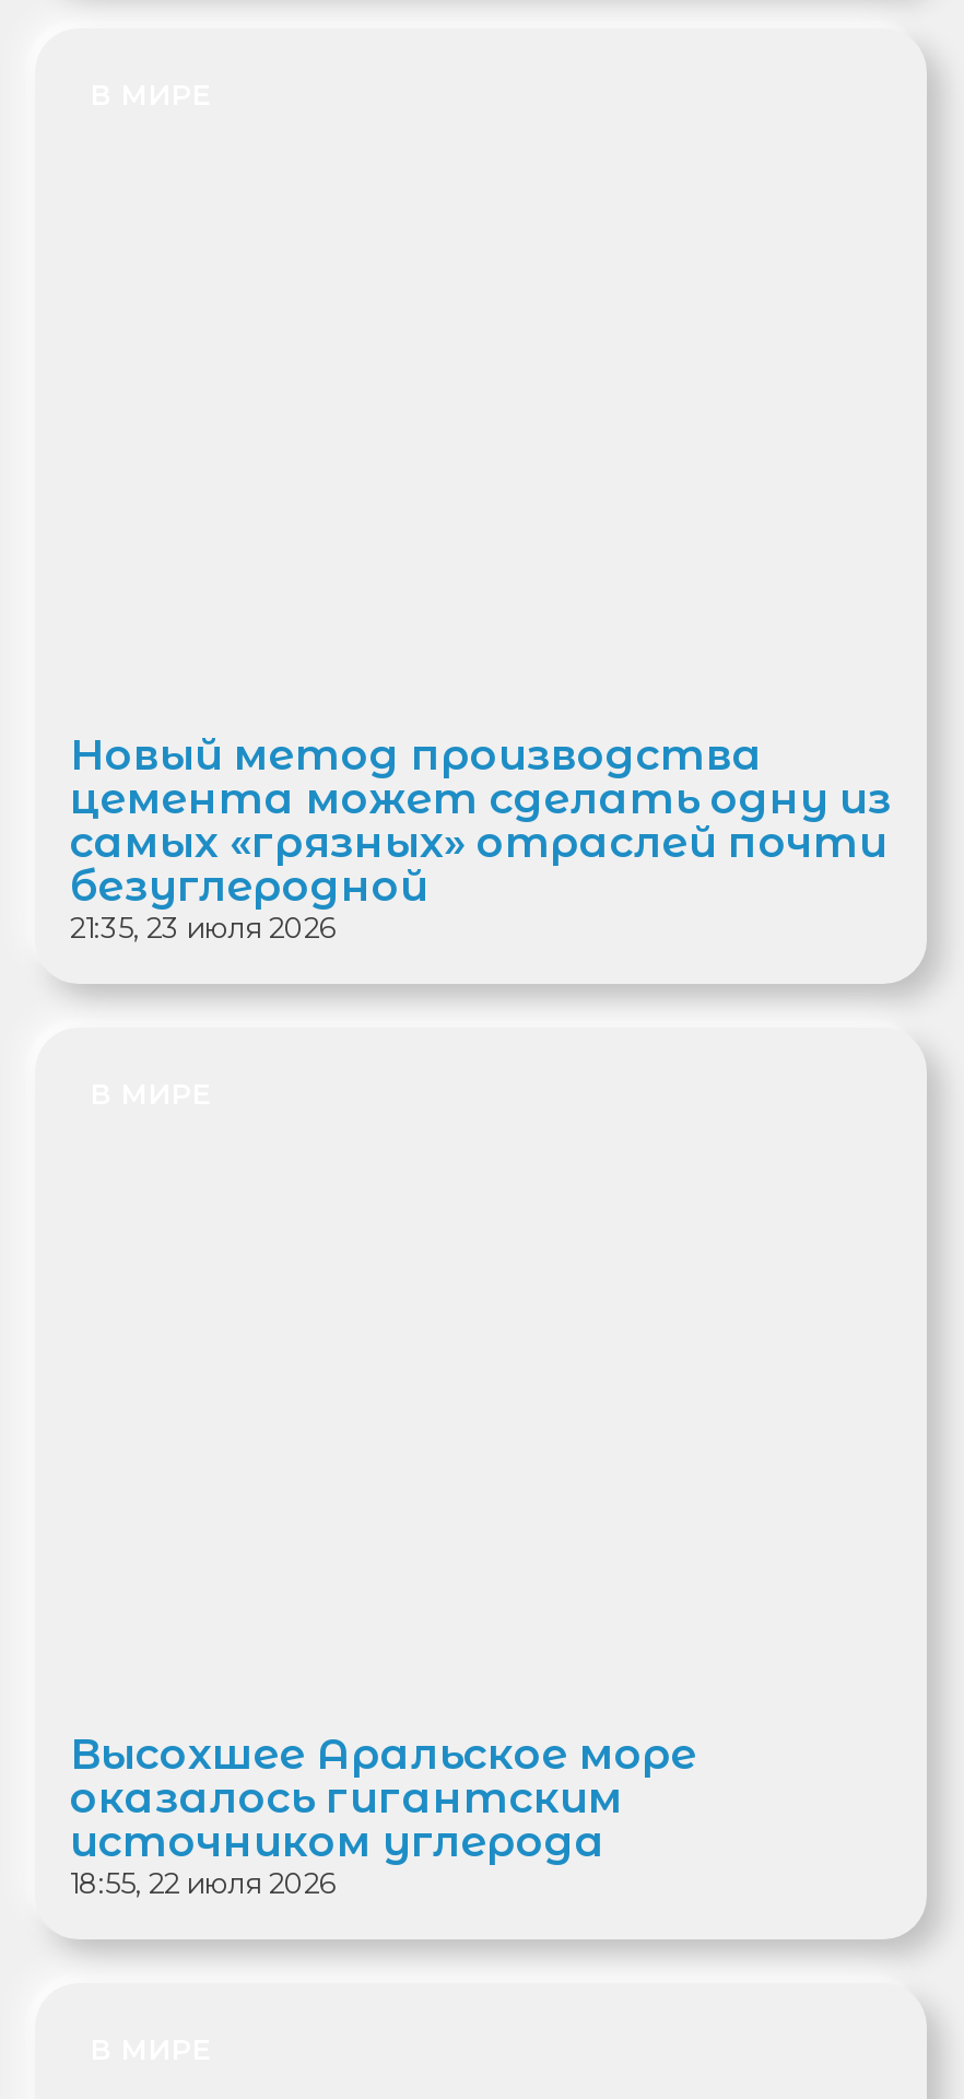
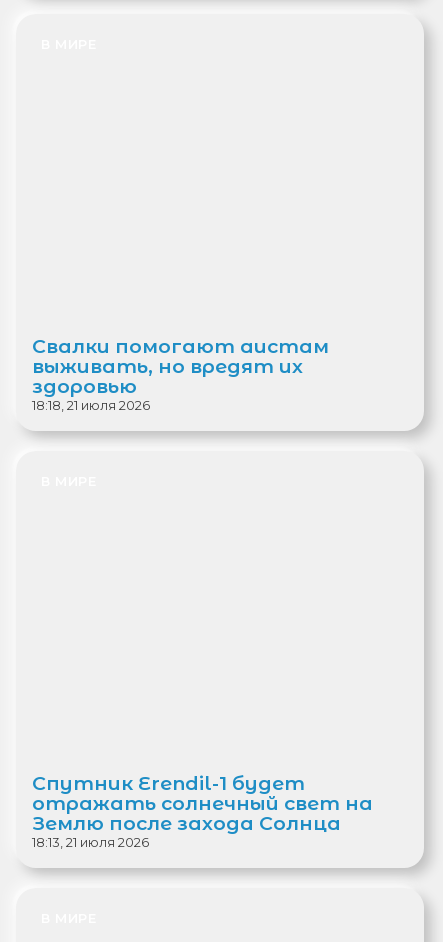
- Новый метод производства
- цемента может сделать одну из
- самых «грязных» отраслей почти
- безуглеродной
- 21:35, 23 июля 2026
+ Свалки помогают аистам
+ выживать, но вредят их
+ здоровью
+ 18:18, 21 июля 2026

- Высохшее Аральское море
- оказалось гигантским
- источником углерода
- 18:55, 22 июля 2026
+ Спутник Erendil-1 будет
+ отражать солнечный свет на
+ Землю после захода Солнца
+ 18:13, 21 июля 2026
